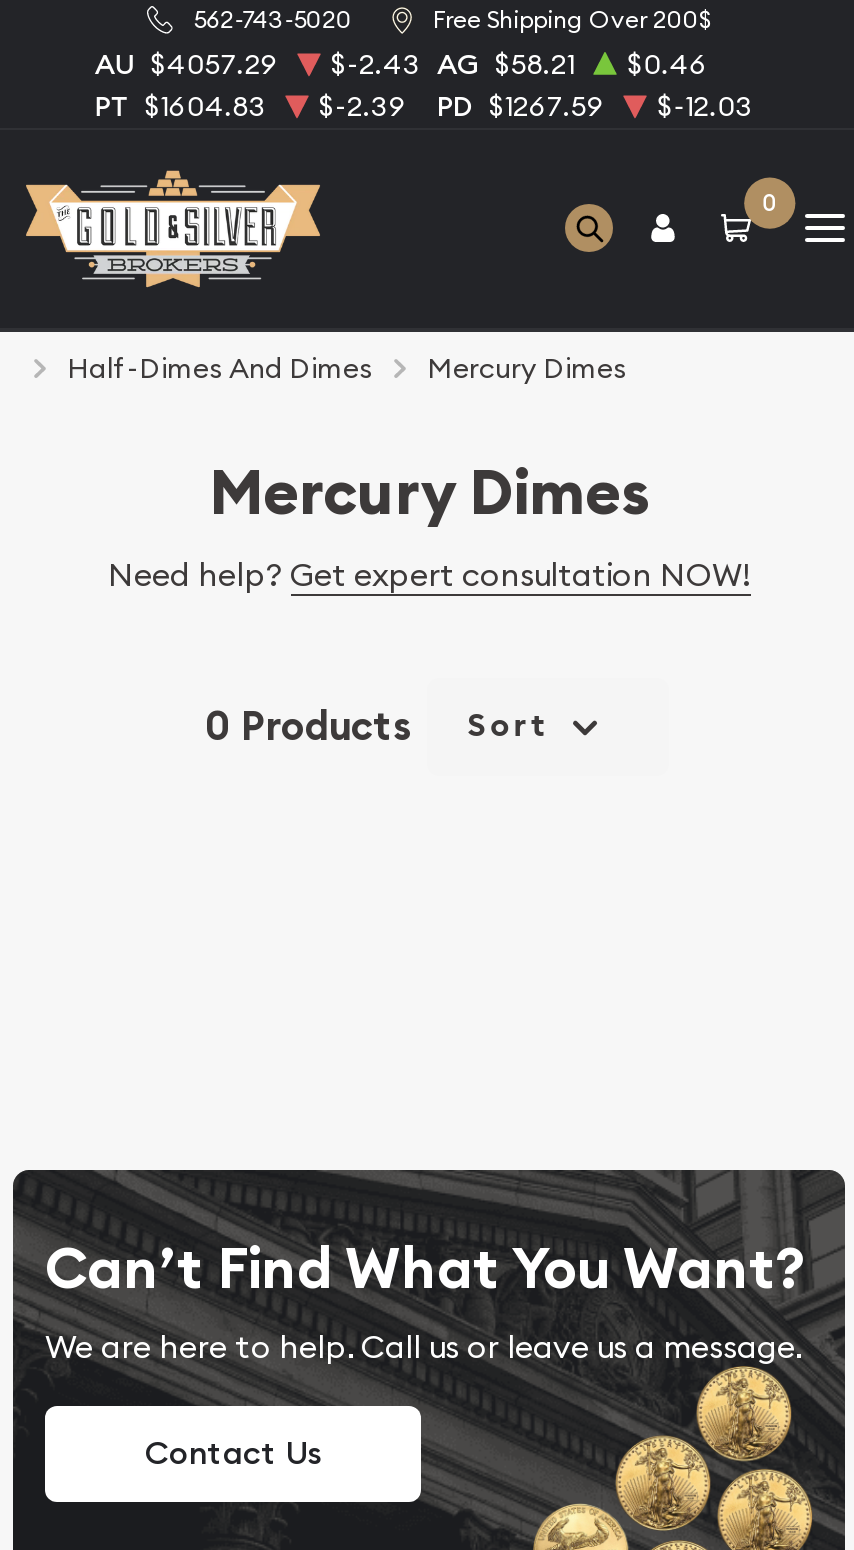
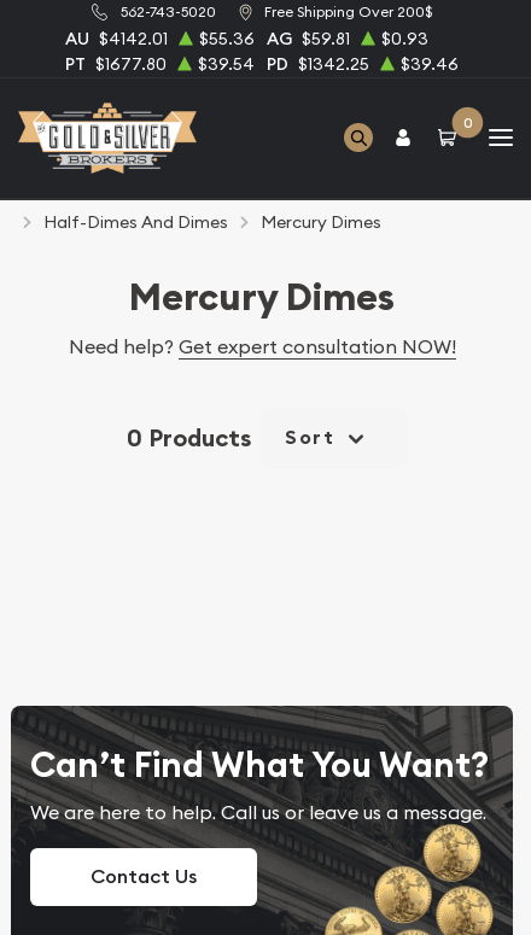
- AU $4057.29
- $-2.43 AG $58.21
- $0.46
- PT $1604.83
- $-2.39
- PD $1267.59
- $-12.03
+ AU $4142.01
+ $55.36 AG $59.81
+ $0.93
+ PT $1677.80
+ $39.54 PD $1342.25
+ $39.46
